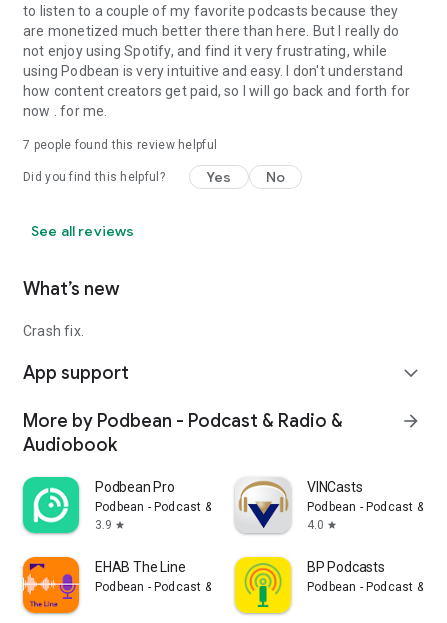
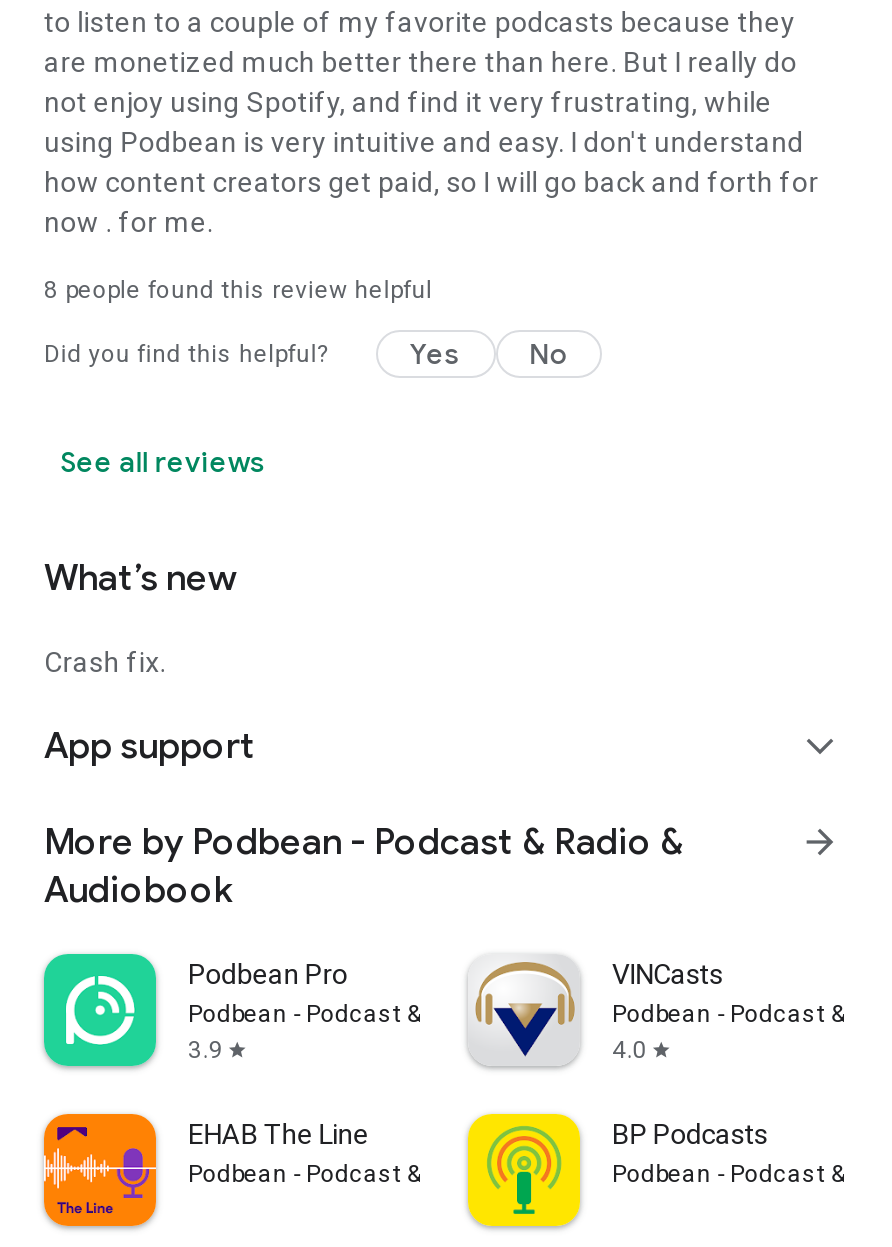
- 7 people found this review helpful
+ 8 people found this review helpful
